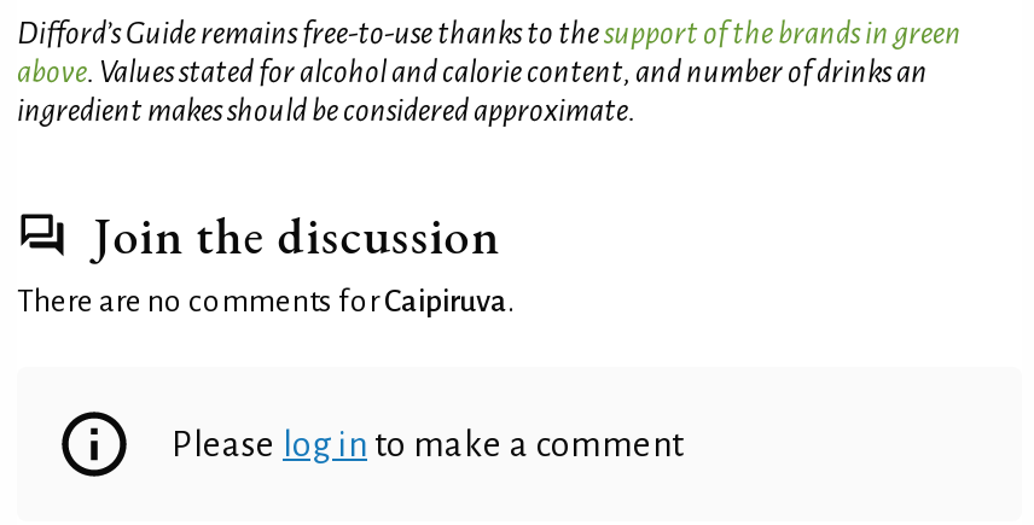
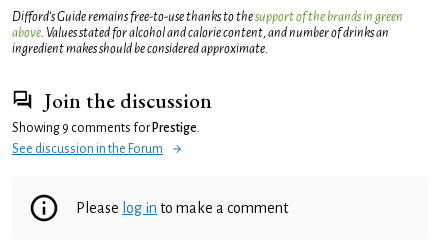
- There are no comments forCaipiruva.
+ Showing 9 comments for Prestige.
+ See discussion in the Forum
